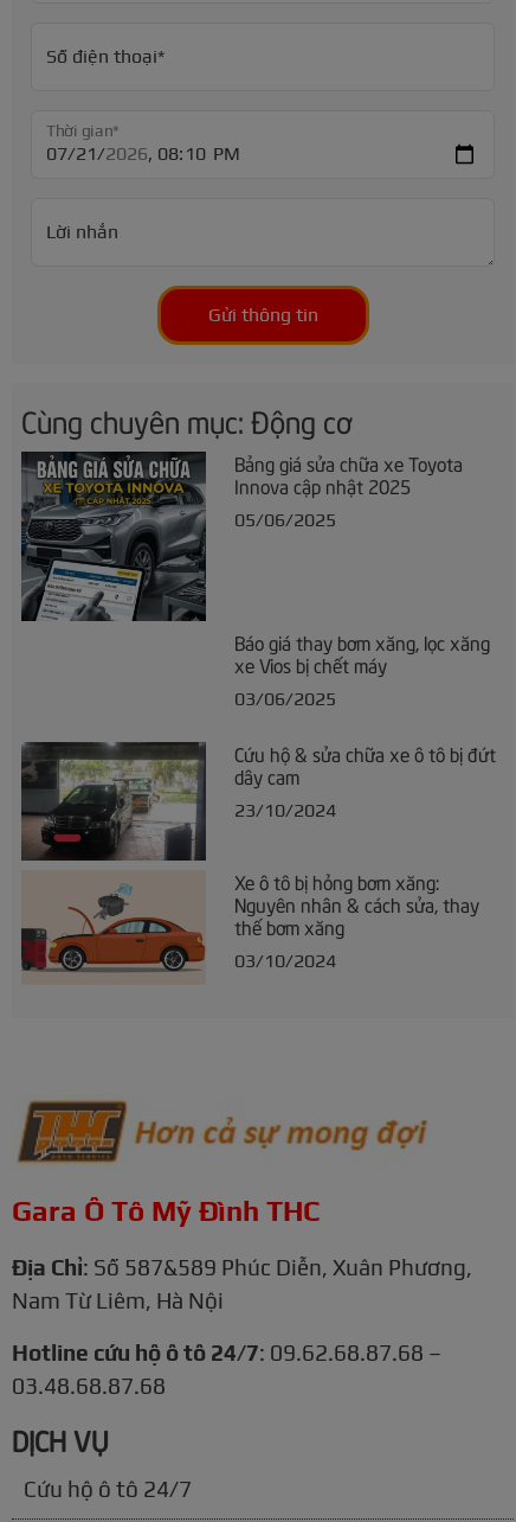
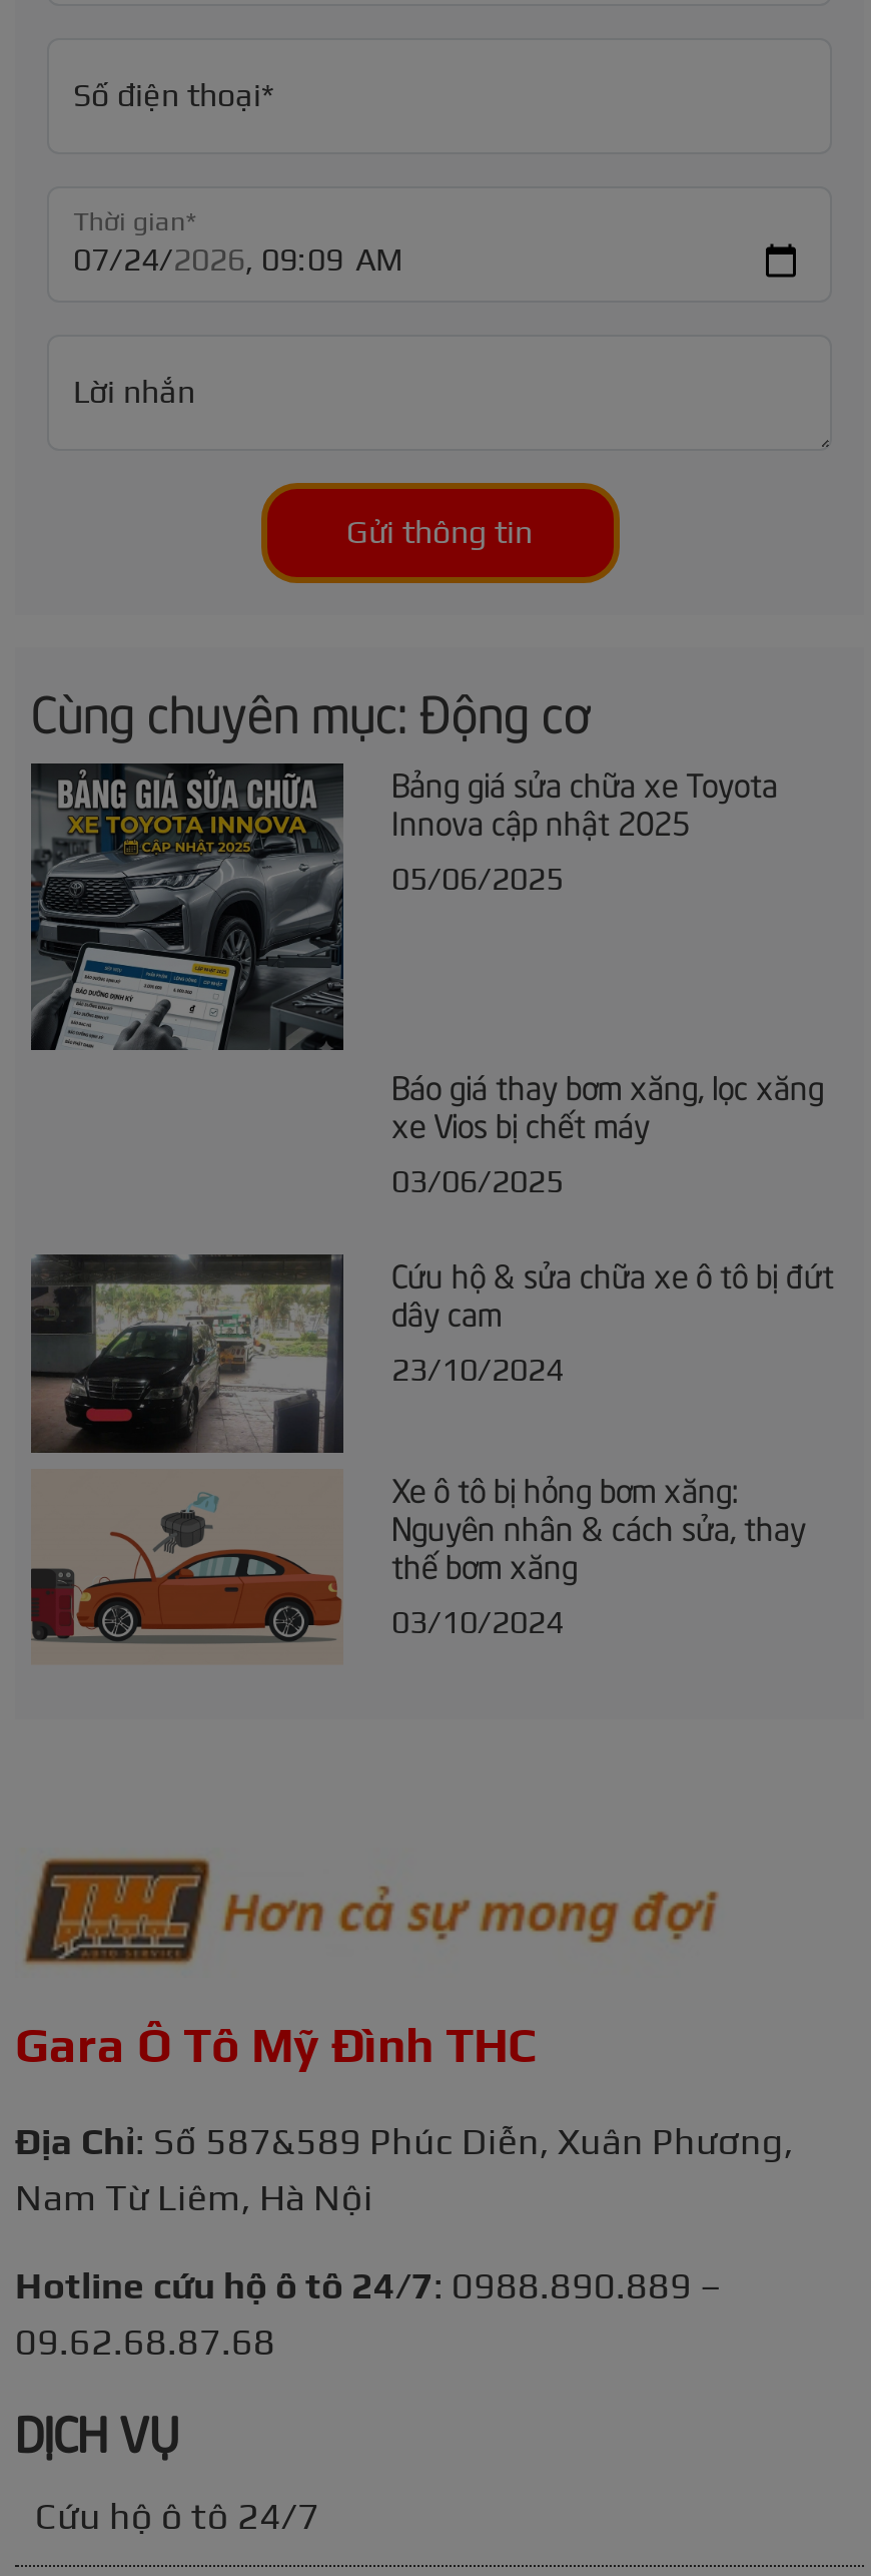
- Hotline cứu hộ ô tô 24/7: 09.62.68.87.68 –
+ Hotline cứu hộ ô tô 24/7: 0988.890.889 –

- 03.48.68.87.68
+ 09.62.68.87.68
